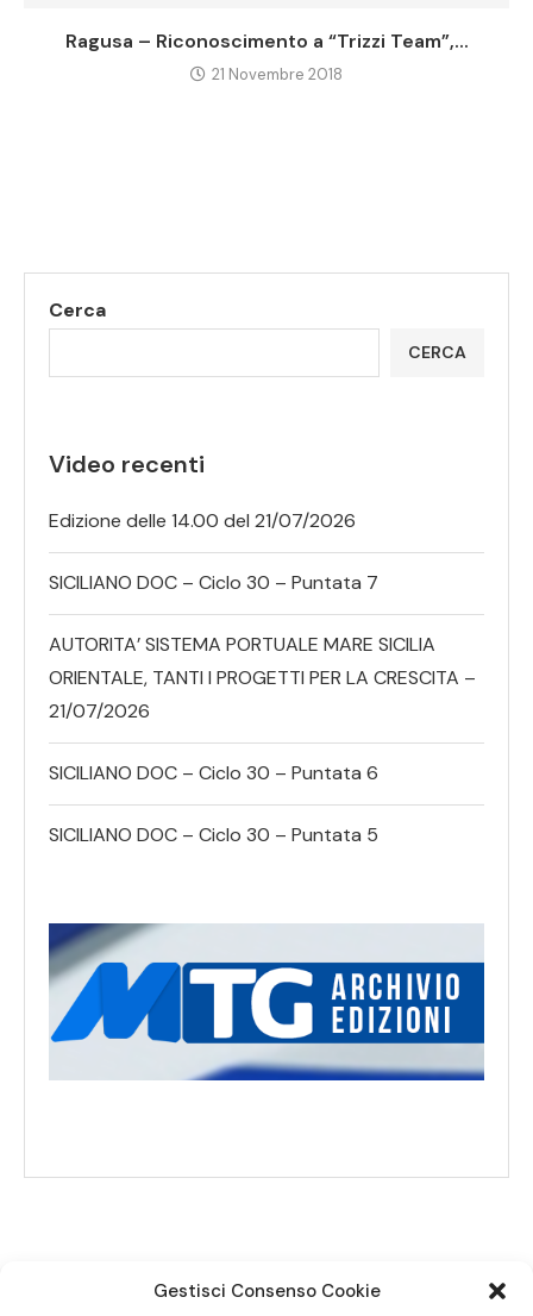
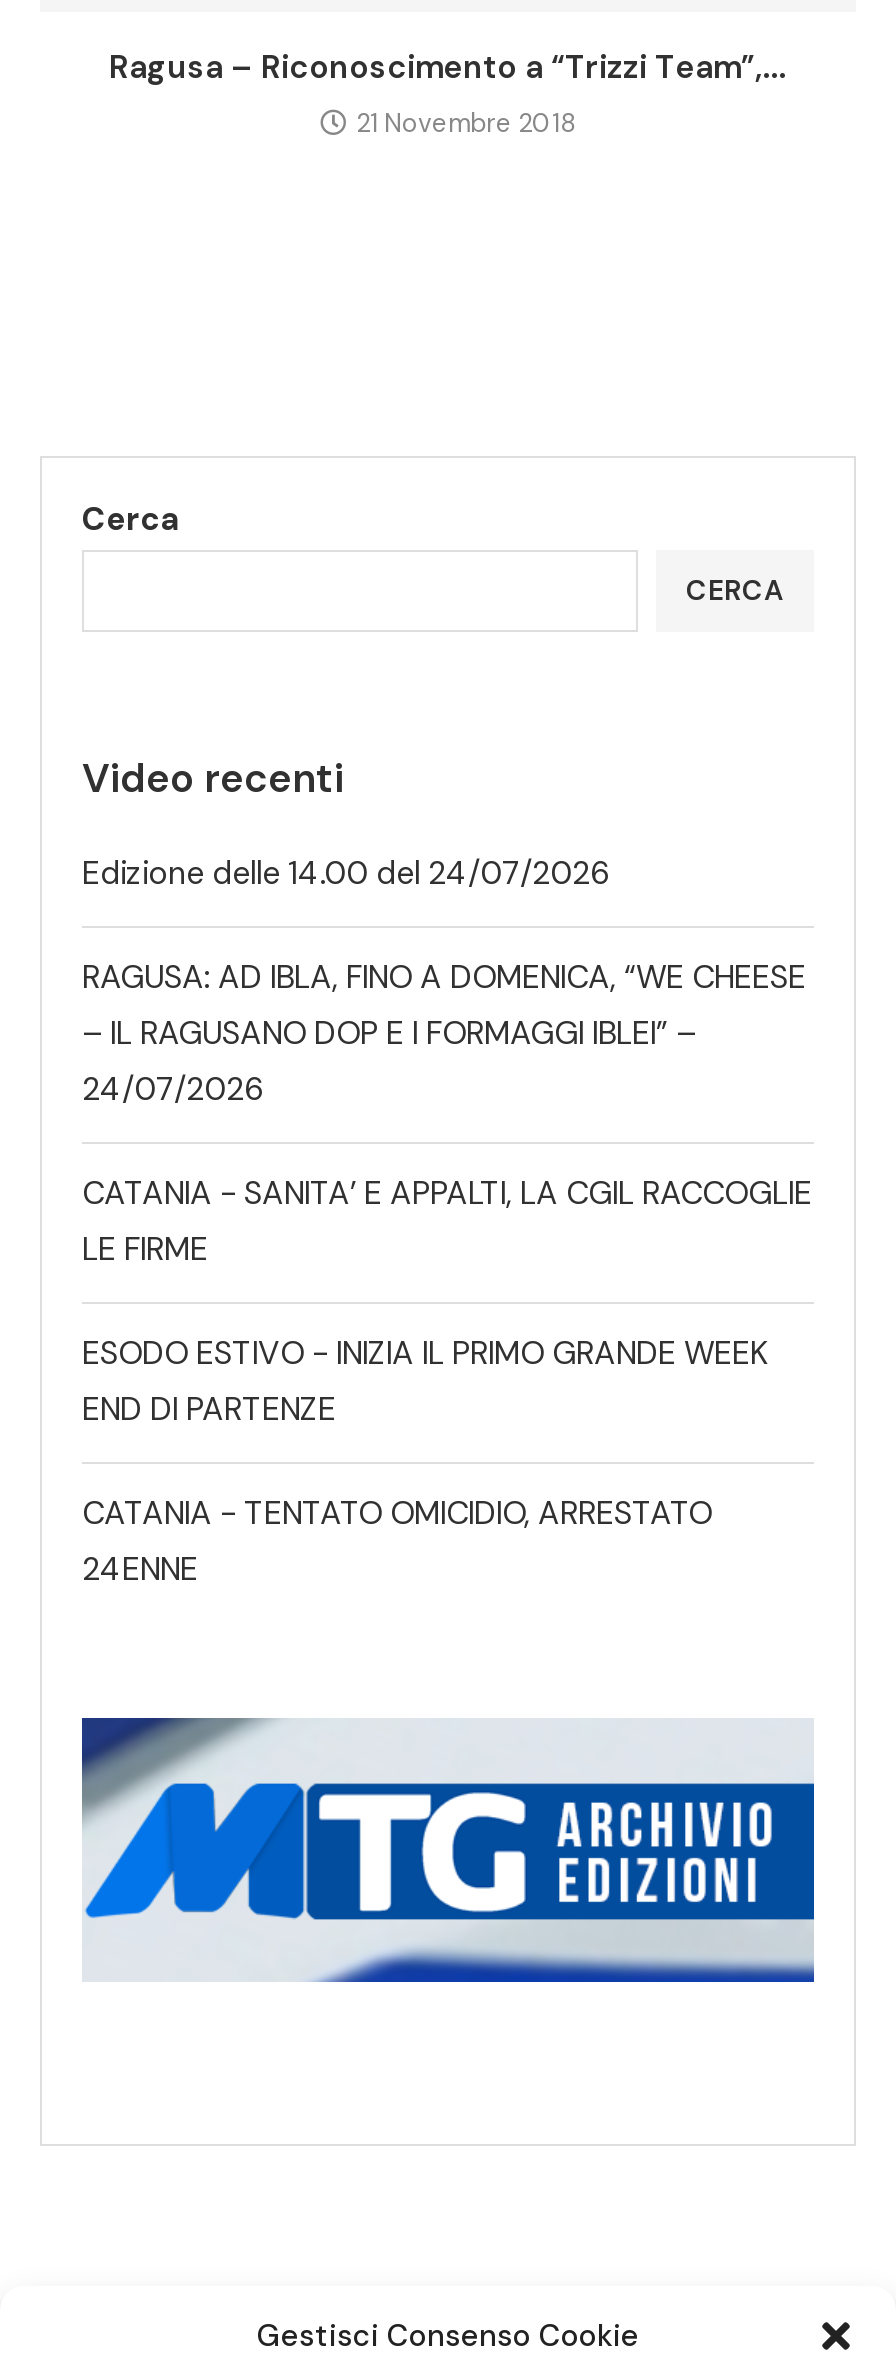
- Edizione delle 14.00 del 21/07/2026
+ Edizione delle 14.00 del 24/07/2026

- SICILIANO DOC – Ciclo 30 – Puntata 7
+ RAGUSA: AD IBLA, FINO A DOMENICA, “WE CHEESE
+ – IL RAGUSANO DOP E I FORMAGGI IBLEI” –
+ 24/07/2026

- AUTORITA’ SISTEMA PORTUALE MARE SICILIA
- ORIENTALE, TANTI I PROGETTI PER LA CRESCITA –
- 21/07/2026
+ CATANIA - SANITA’ E APPALTI, LA CGIL RACCOGLIE
+ LE FIRME

- SICILIANO DOC – Ciclo 30 – Puntata 6
+ ESODO ESTIVO - INIZIA IL PRIMO GRANDE WEEK
+ END DI PARTENZE

- SICILIANO DOC – Ciclo 30 – Puntata 5
+ CATANIA - TENTATO OMICIDIO, ARRESTATO
+ 24ENNE
